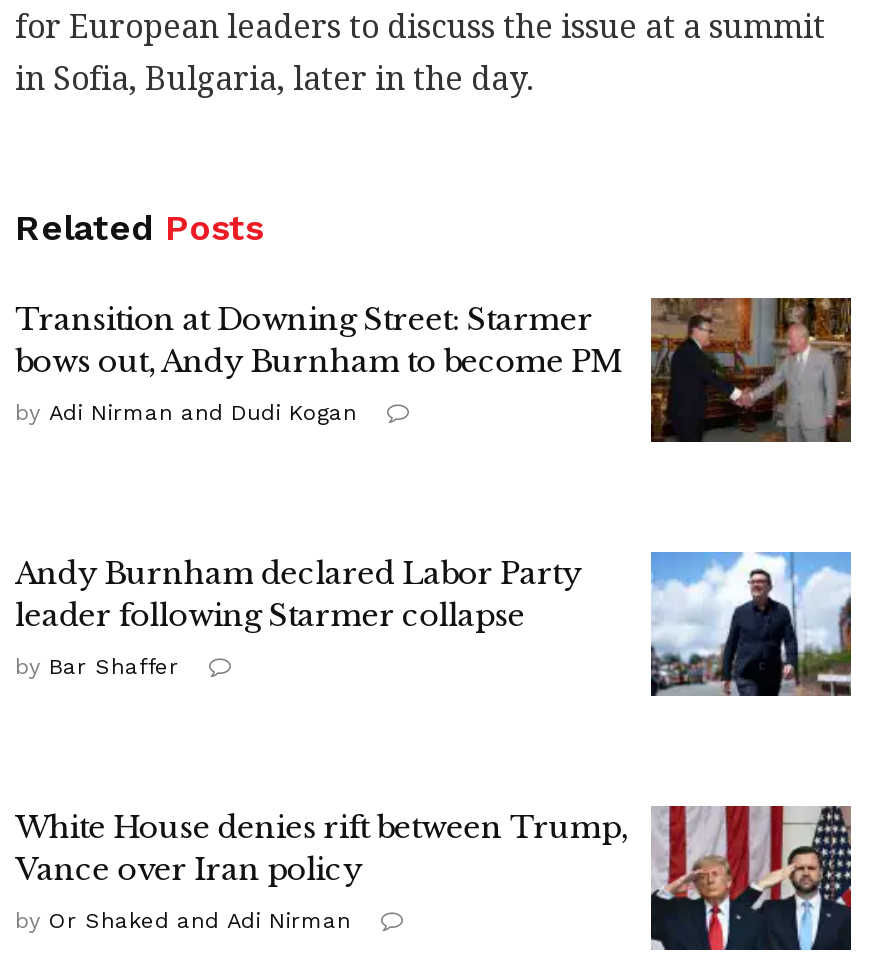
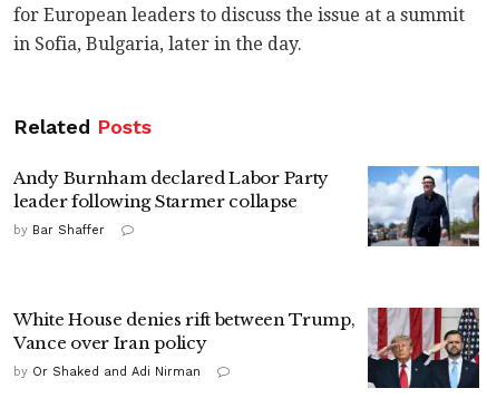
- [image]
- Transition at Downing Street: Starmer
- bows out, Andy Burnham to become PM
- by Adi Nirman and Dudi Kogan
